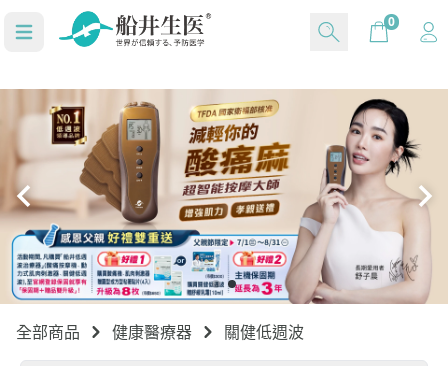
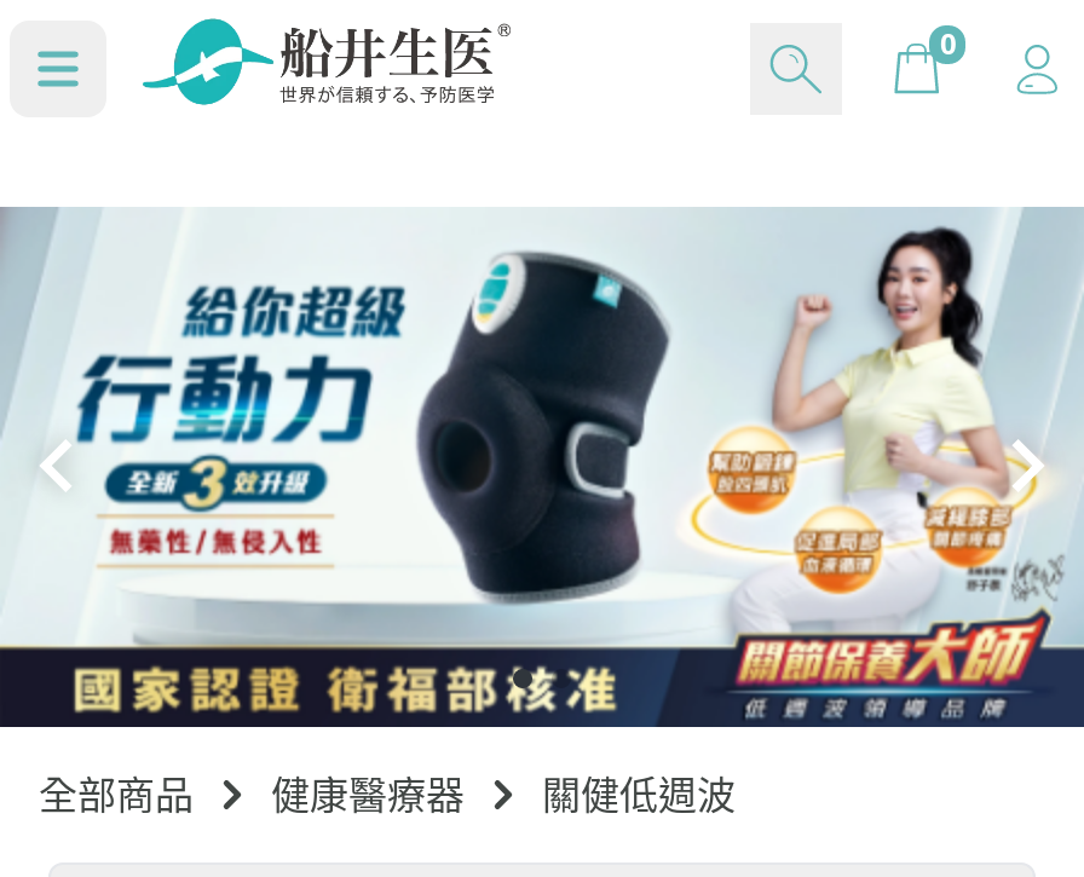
- [image]
+ [image]
